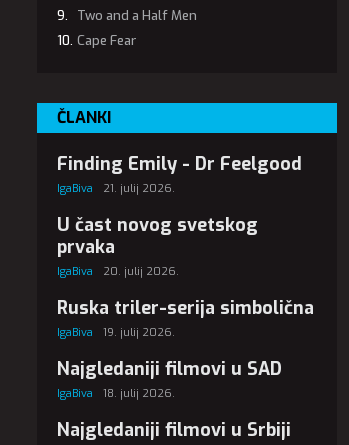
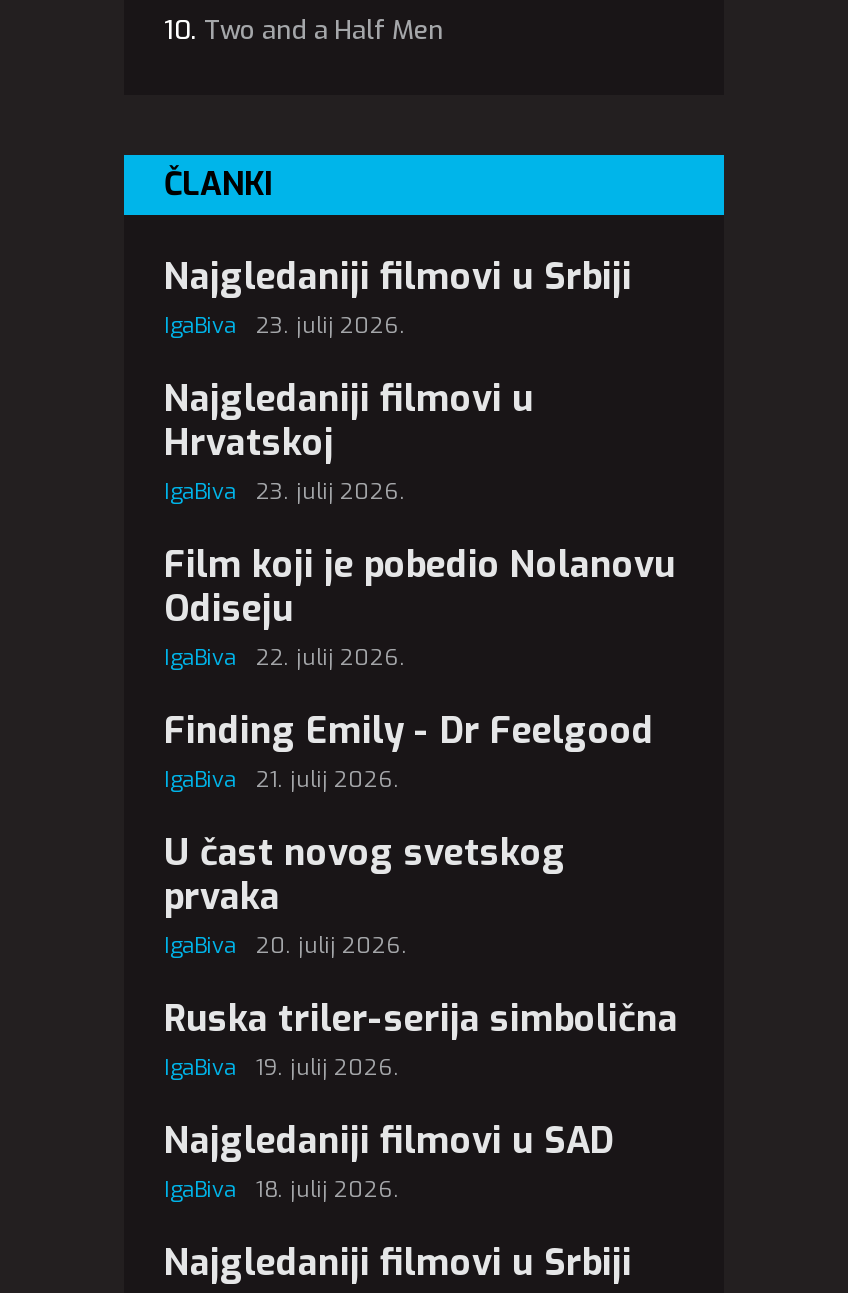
- Cape Fear

moved up: ČLANKI

+ Najgledaniji filmovi u Srbiji
+ IgaBiva
+ 23. julij 2026.
+ Najgledaniji filmovi u
+ Hrvatskoj
+ IgaBiva
+ 23. julij 2026.
+ Film koji je pobedio Nolanovu
+ Odiseju
+ IgaBiva
+ 22. julij 2026.
